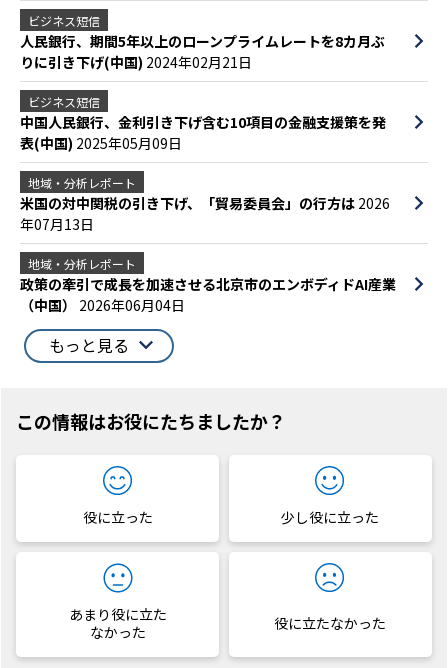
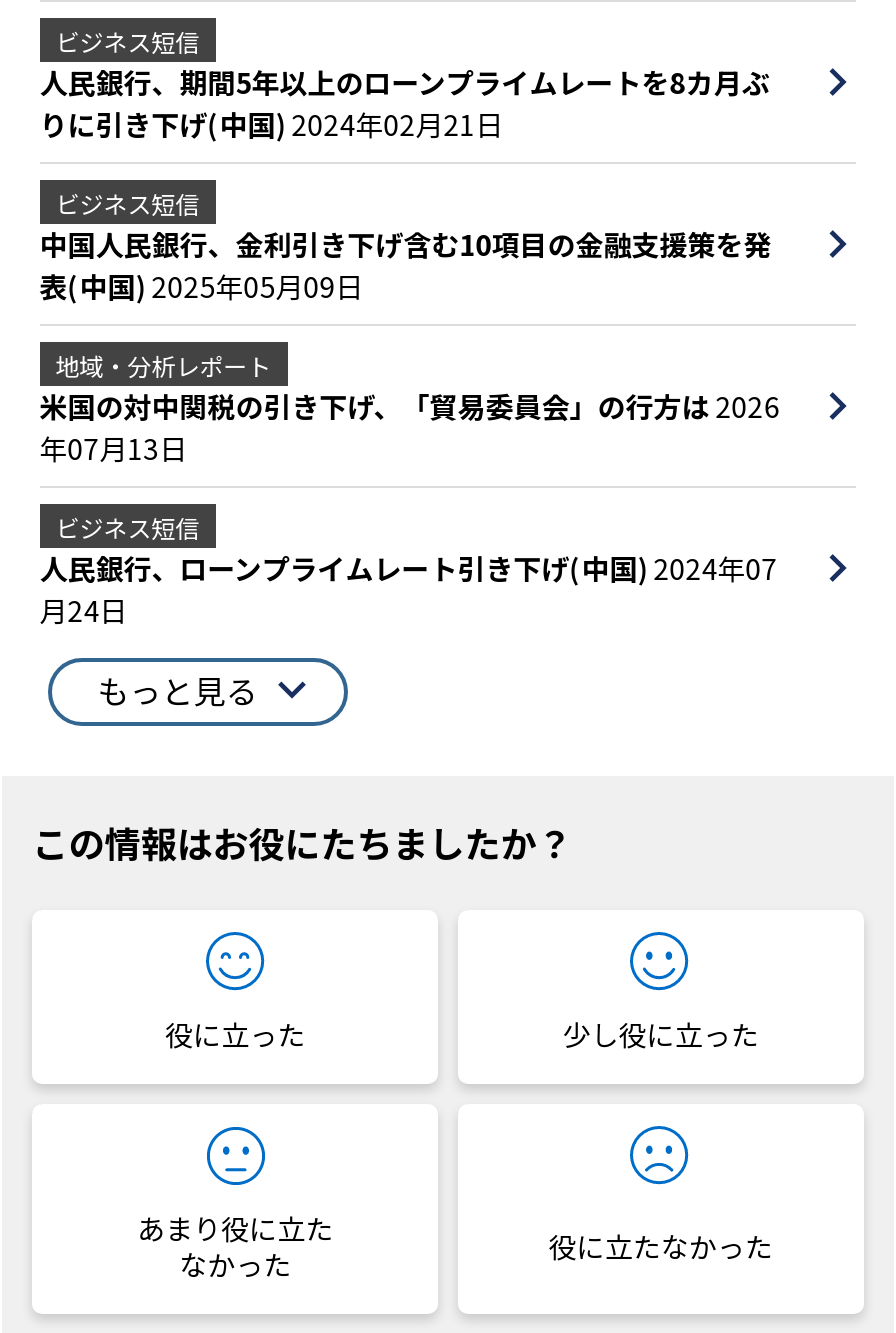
- 地域・分析レポート
- 政策の牽引で成長を加速させる北京市のエンボディドAI産業
- （中国）2026年06月04日
+ ビジネス短信
+ 人民銀行、ローンプライムレート引き下げ(中国) 2024年07
+ 月24日
